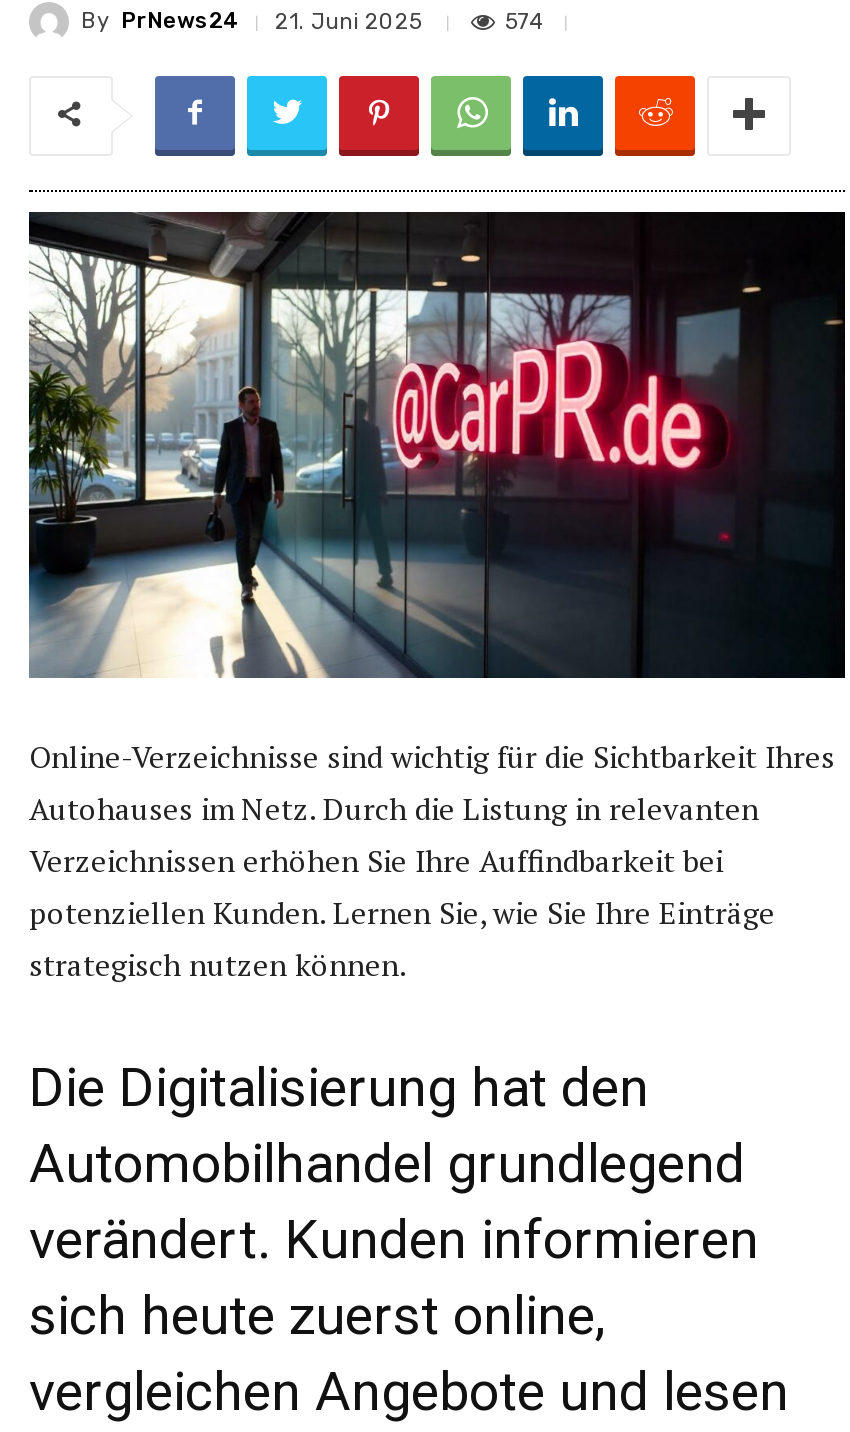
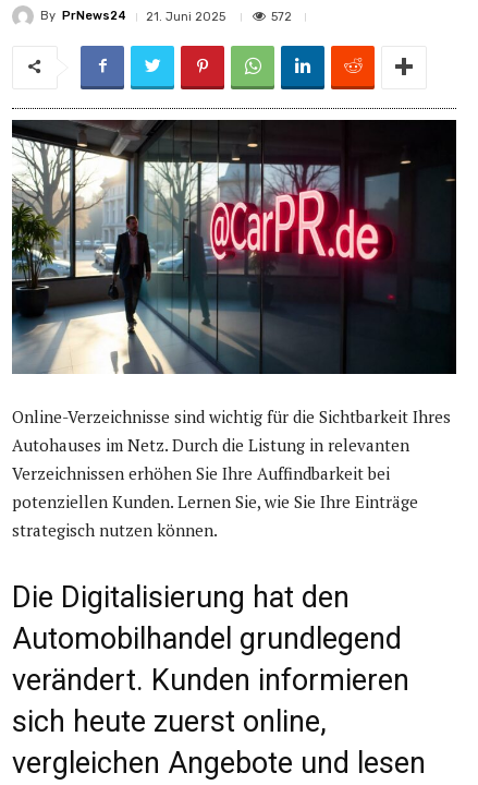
- 574
+ 572
